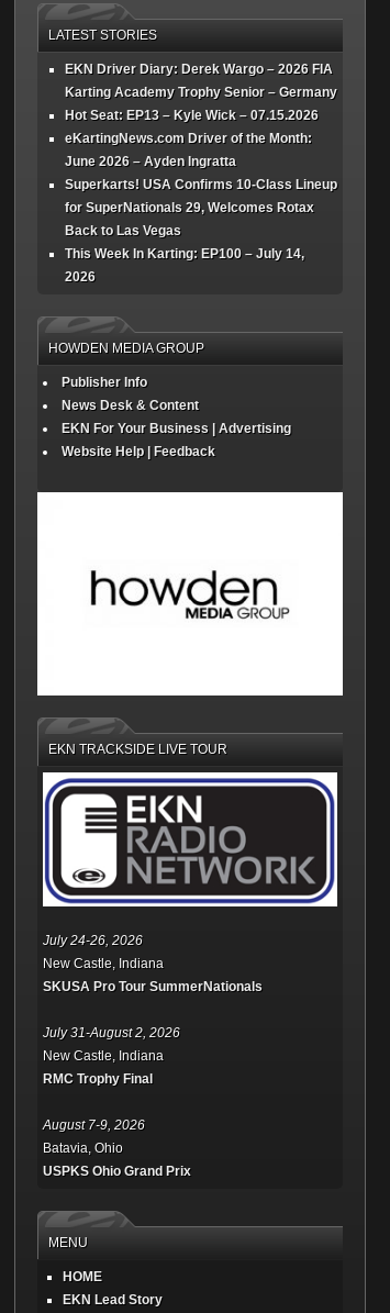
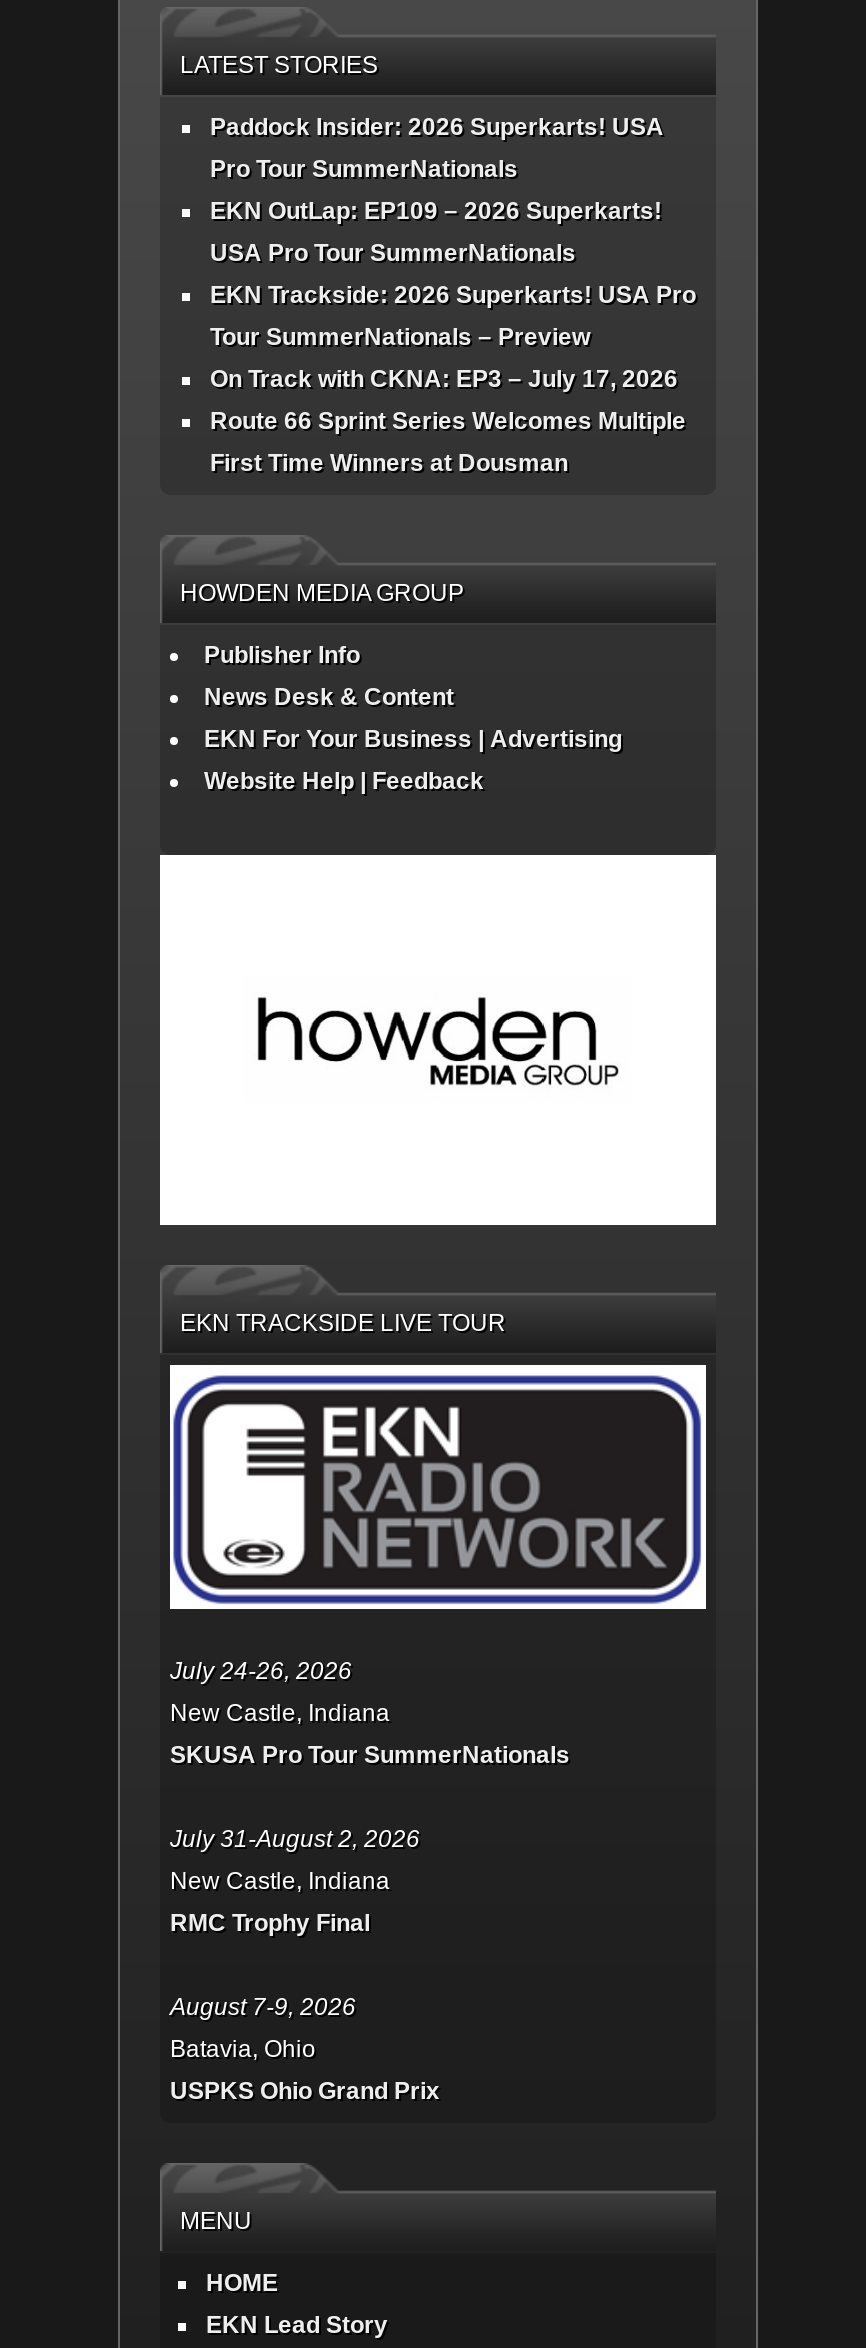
- EKN Driver Diary: Derek Wargo – 2026 FIA
- Karting Academy Trophy Senior – Germany
- Hot Seat: EP13 – Kyle Wick – 07.15.2026
- eKartingNews.com Driver of the Month:
- June 2026 – Ayden Ingratta
- Superkarts! USA Confirms 10-Class Lineup
- for SuperNationals 29, Welcomes Rotax
- Back to Las Vegas
- This Week In Karting: EP100 – July 14,
- 2026
+ Paddock Insider: 2026 Superkarts! USA
+ Pro Tour SummerNationals
+ EKN OutLap: EP109 – 2026 Superkarts!
+ USA Pro Tour SummerNationals
+ EKN Trackside: 2026 Superkarts! USA Pro
+ Tour SummerNationals – Preview
+ On Track with CKNA: EP3 – July 17, 2026
+ Route 66 Sprint Series Welcomes Multiple
+ First Time Winners at Dousman
